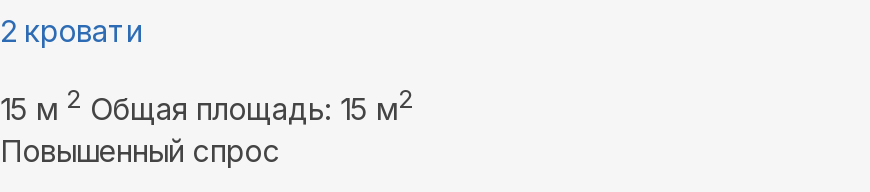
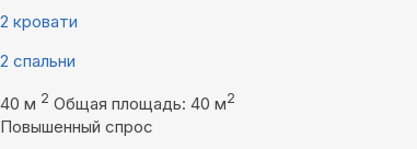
- 15 м 2 Общая площадь: 15 м2
+ 2 спальни
+ 40 м 2 Общая площадь: 40 м2
